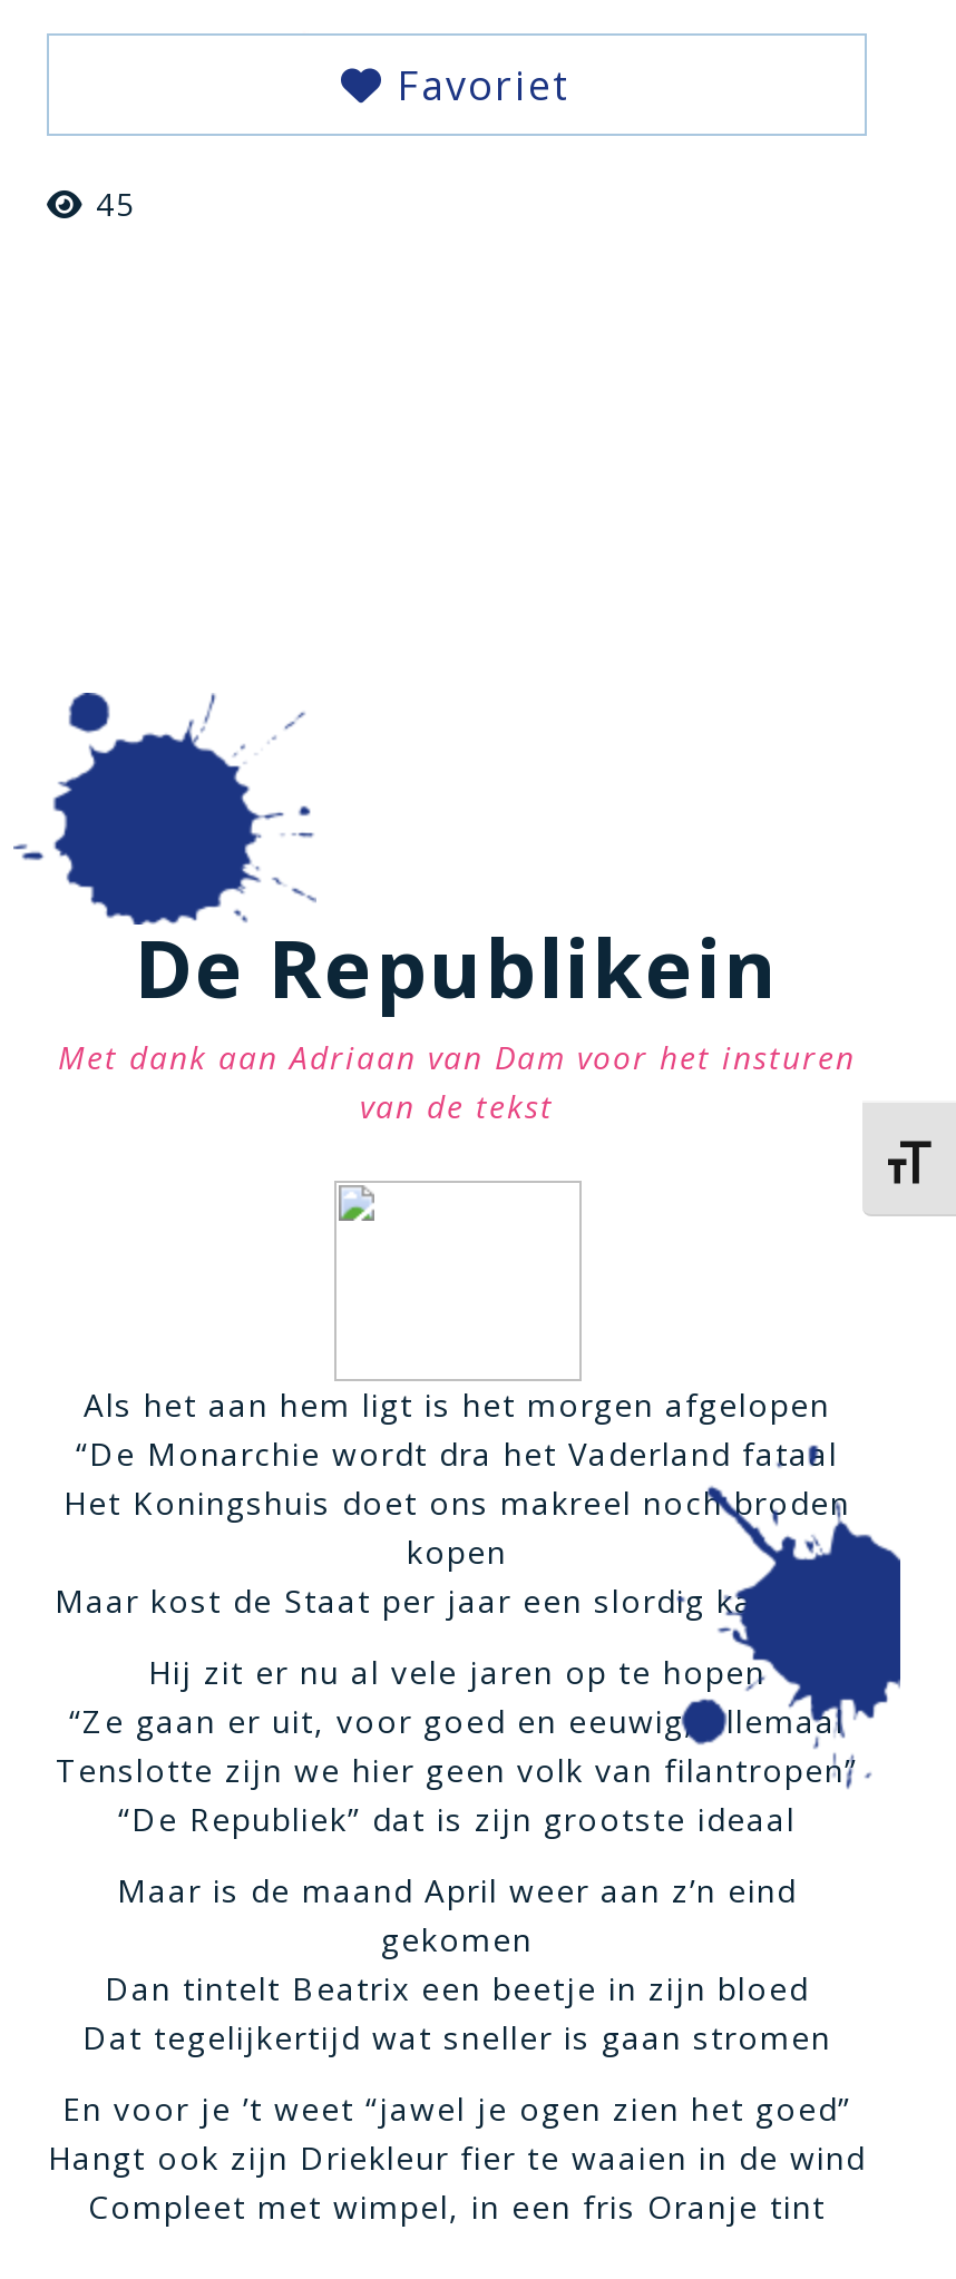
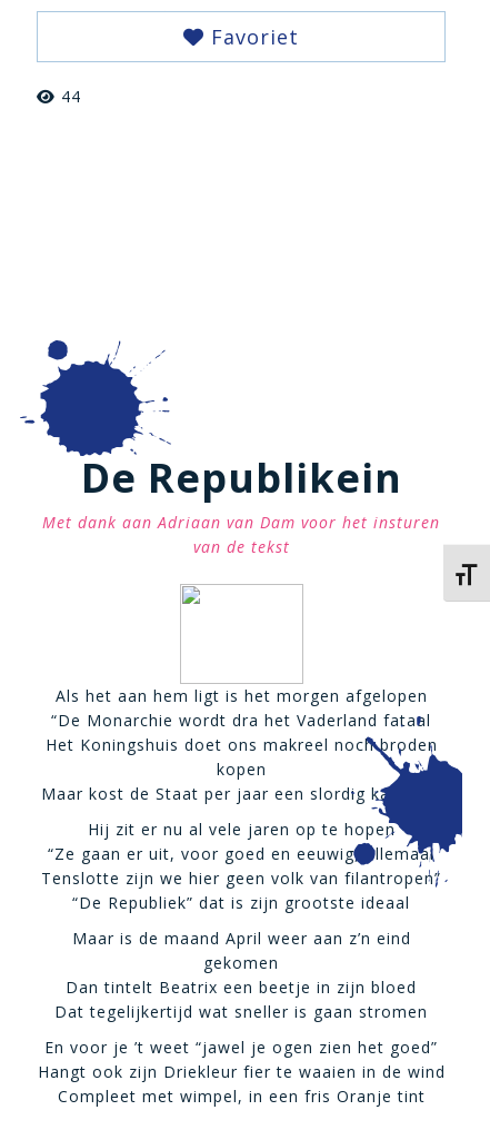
- 45
+ 44
